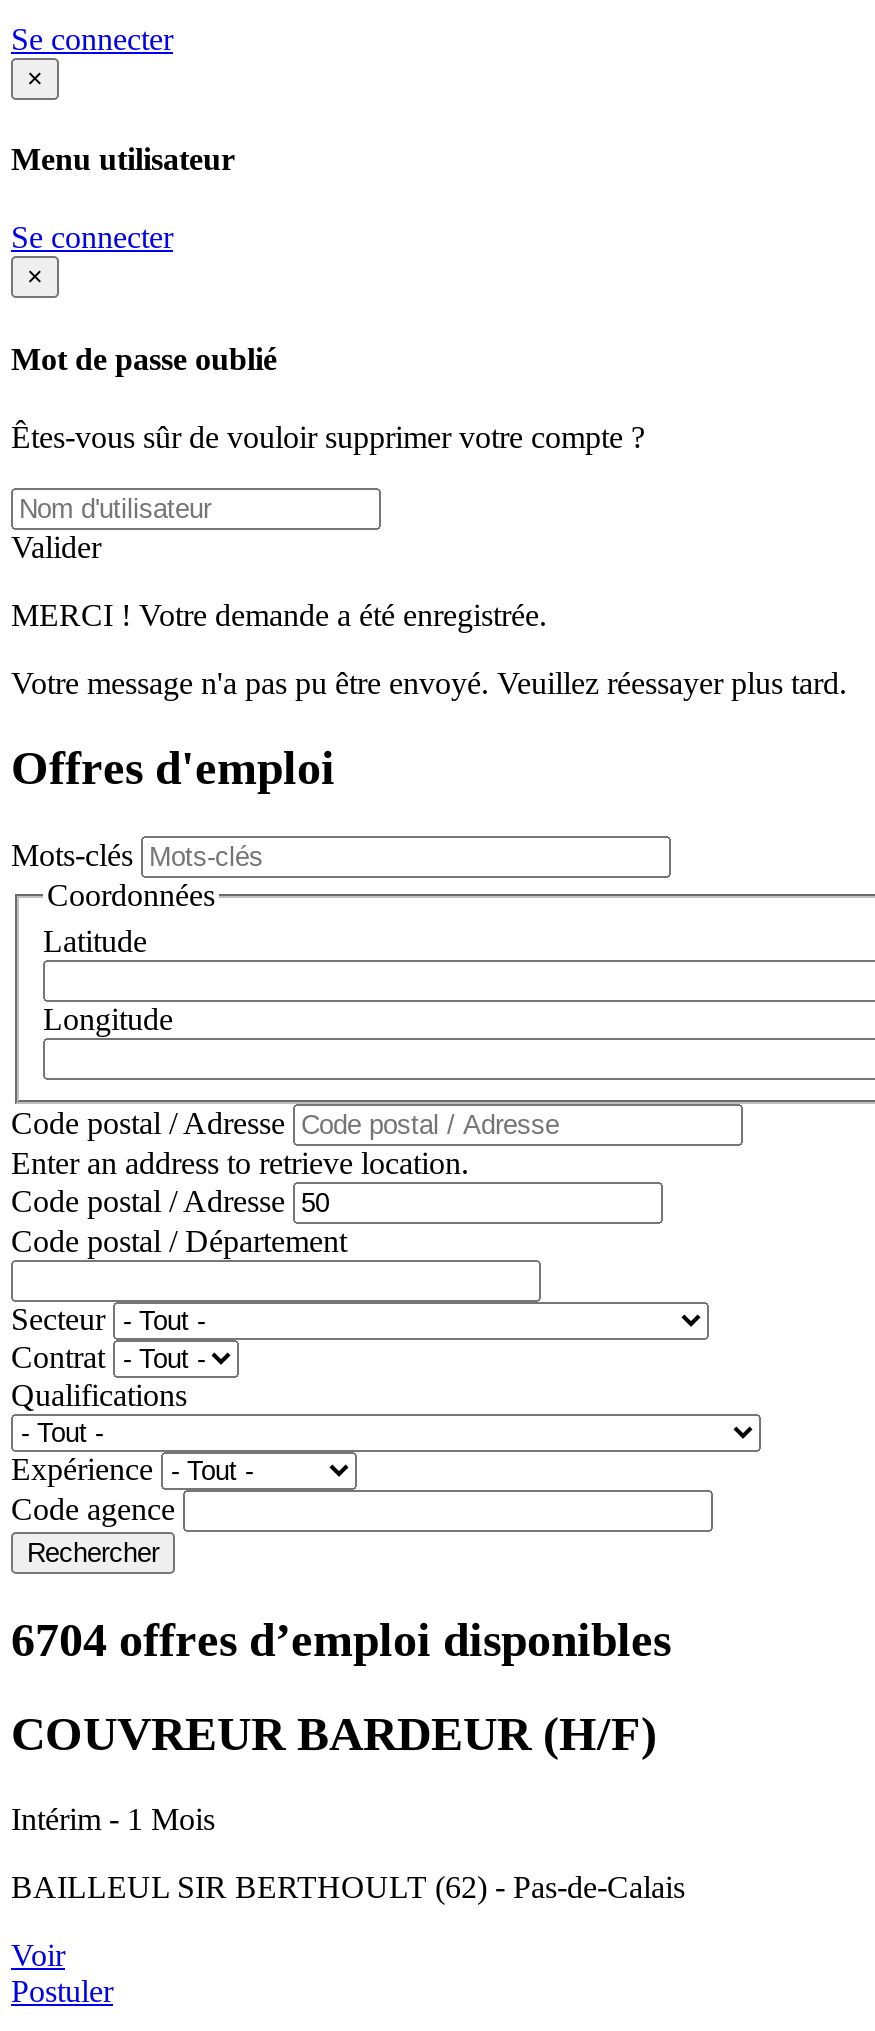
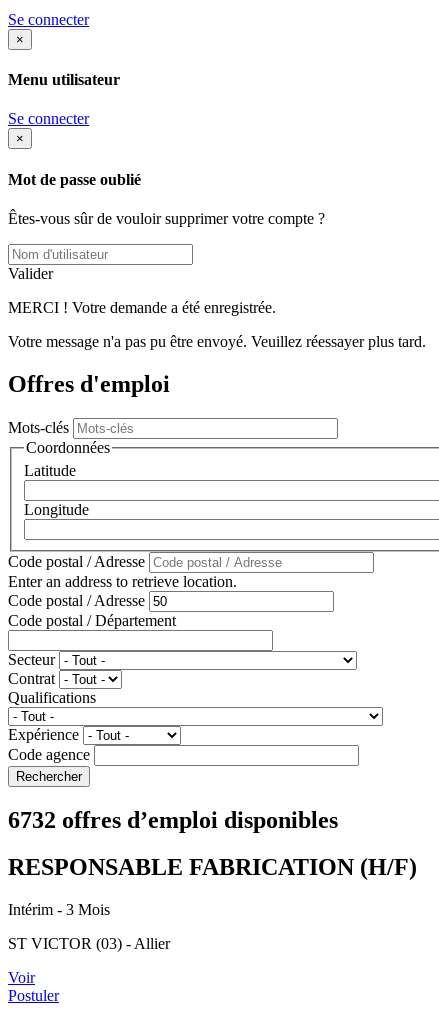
- 6704 offres d’emploi disponibles
+ 6732 offres d’emploi disponibles

- COUVREUR BARDEUR (H/F)
+ RESPONSABLE FABRICATION (H/F)

- Intérim - 1 Mois
+ Intérim - 3 Mois

- BAILLEUL SIR BERTHOULT (62) - Pas-de-Calais
+ ST VICTOR (03) - Allier
